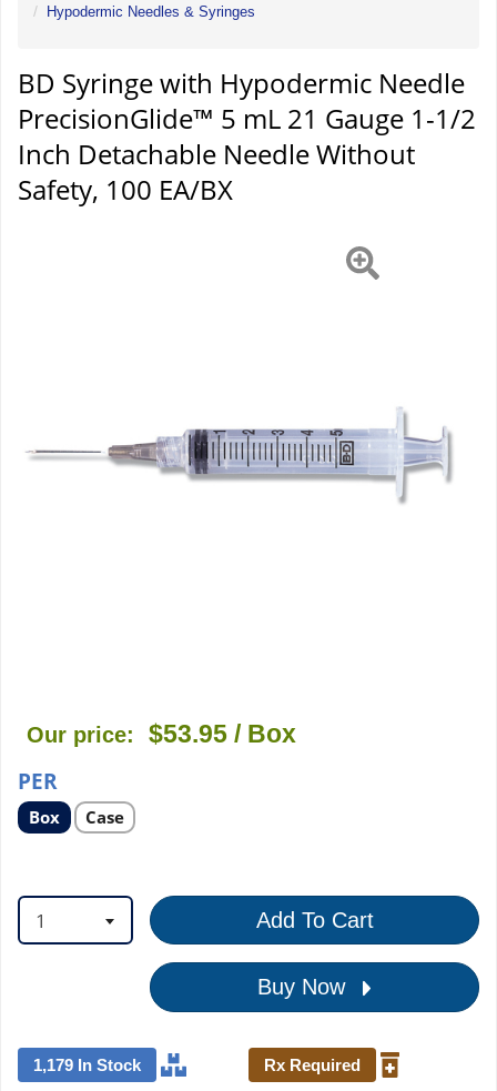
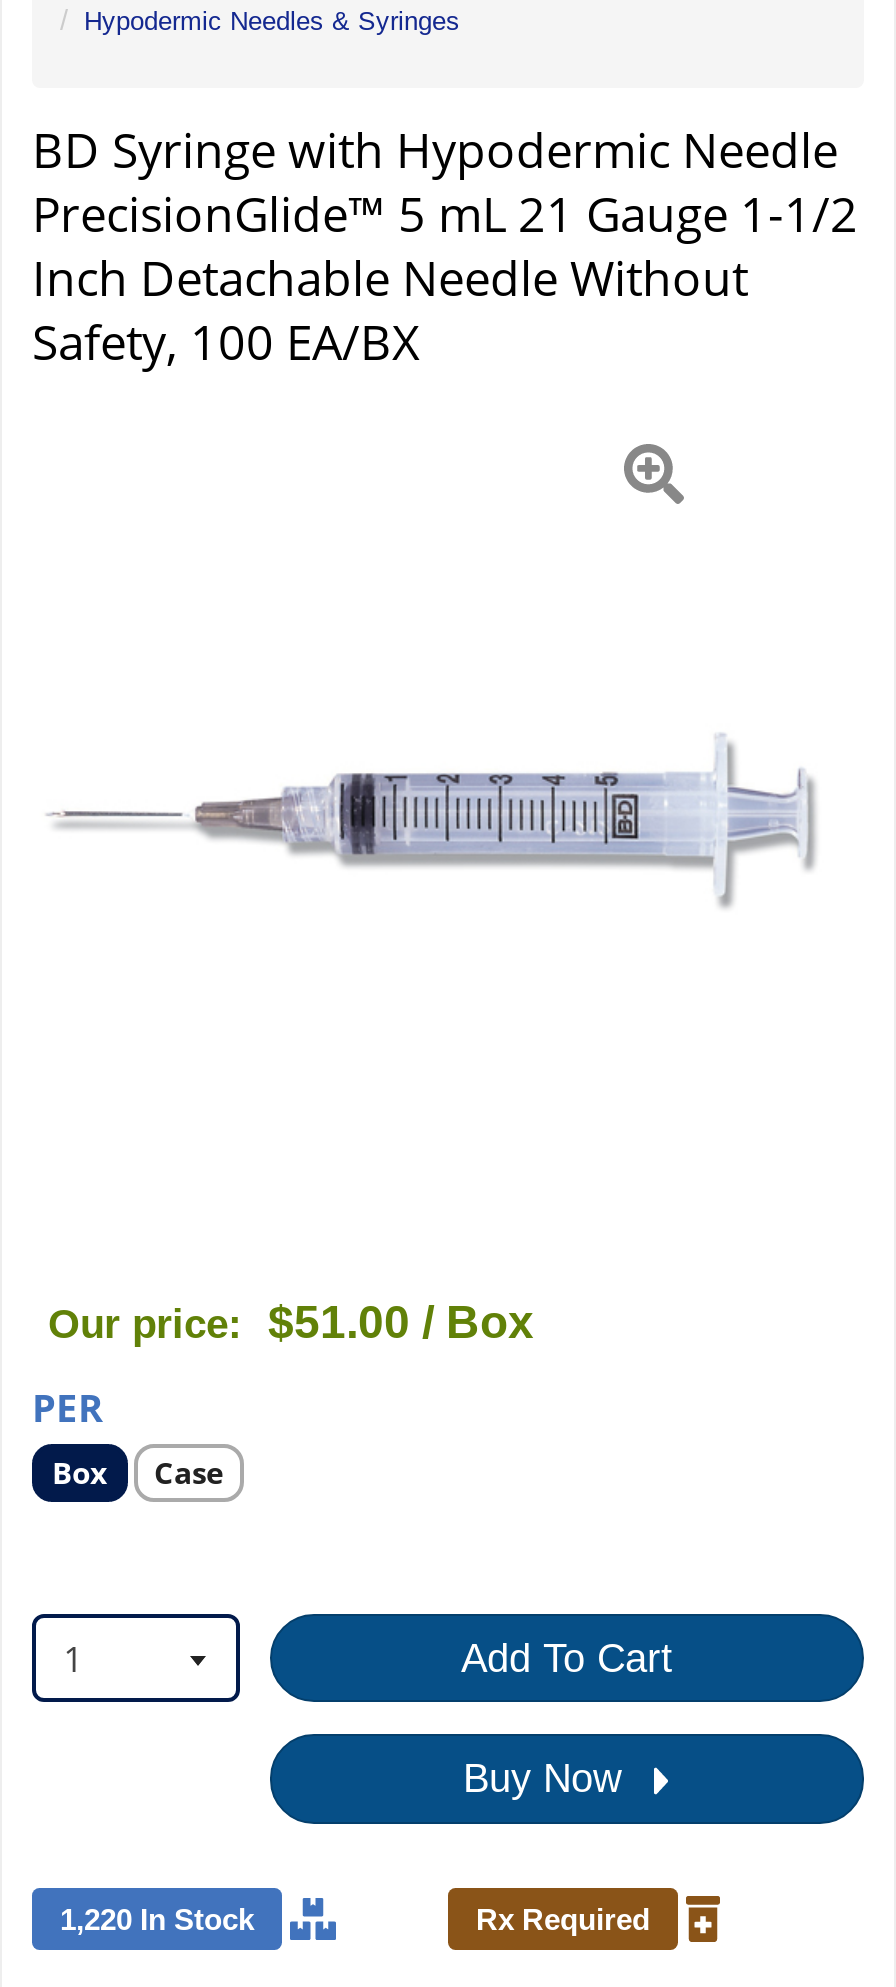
- Our price: $53.95 / Box
+ Our price: $51.00 / Box

- 1,179 In Stock
+ 1,220 In Stock
